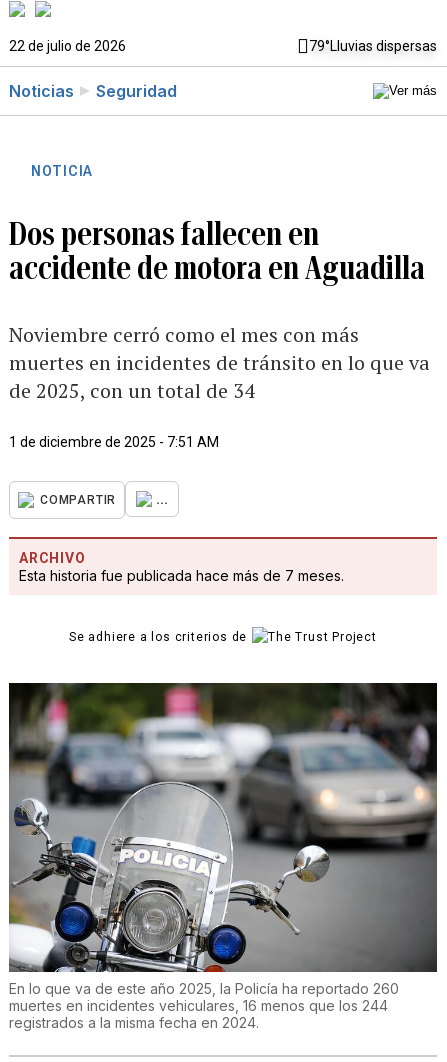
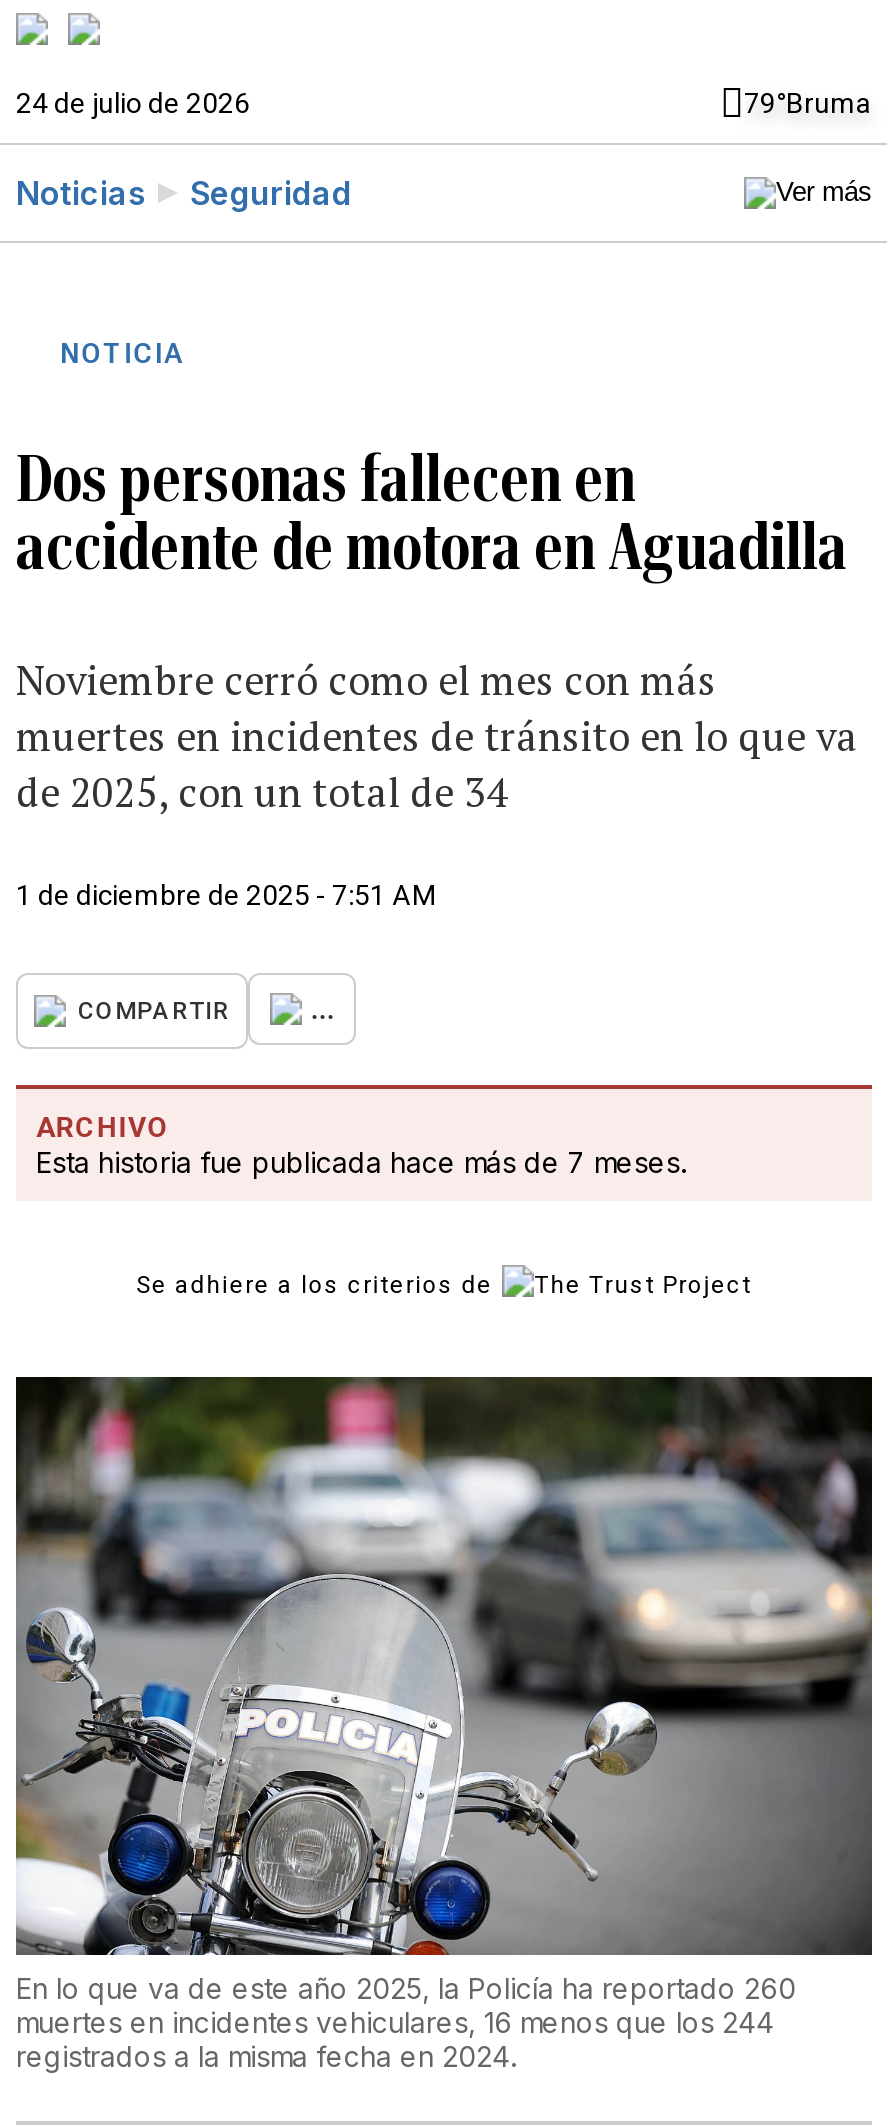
- 22 de julio de 2026
- 79°Lluvias dispersas
+ 24 de julio de 2026
+ 79°Bruma
